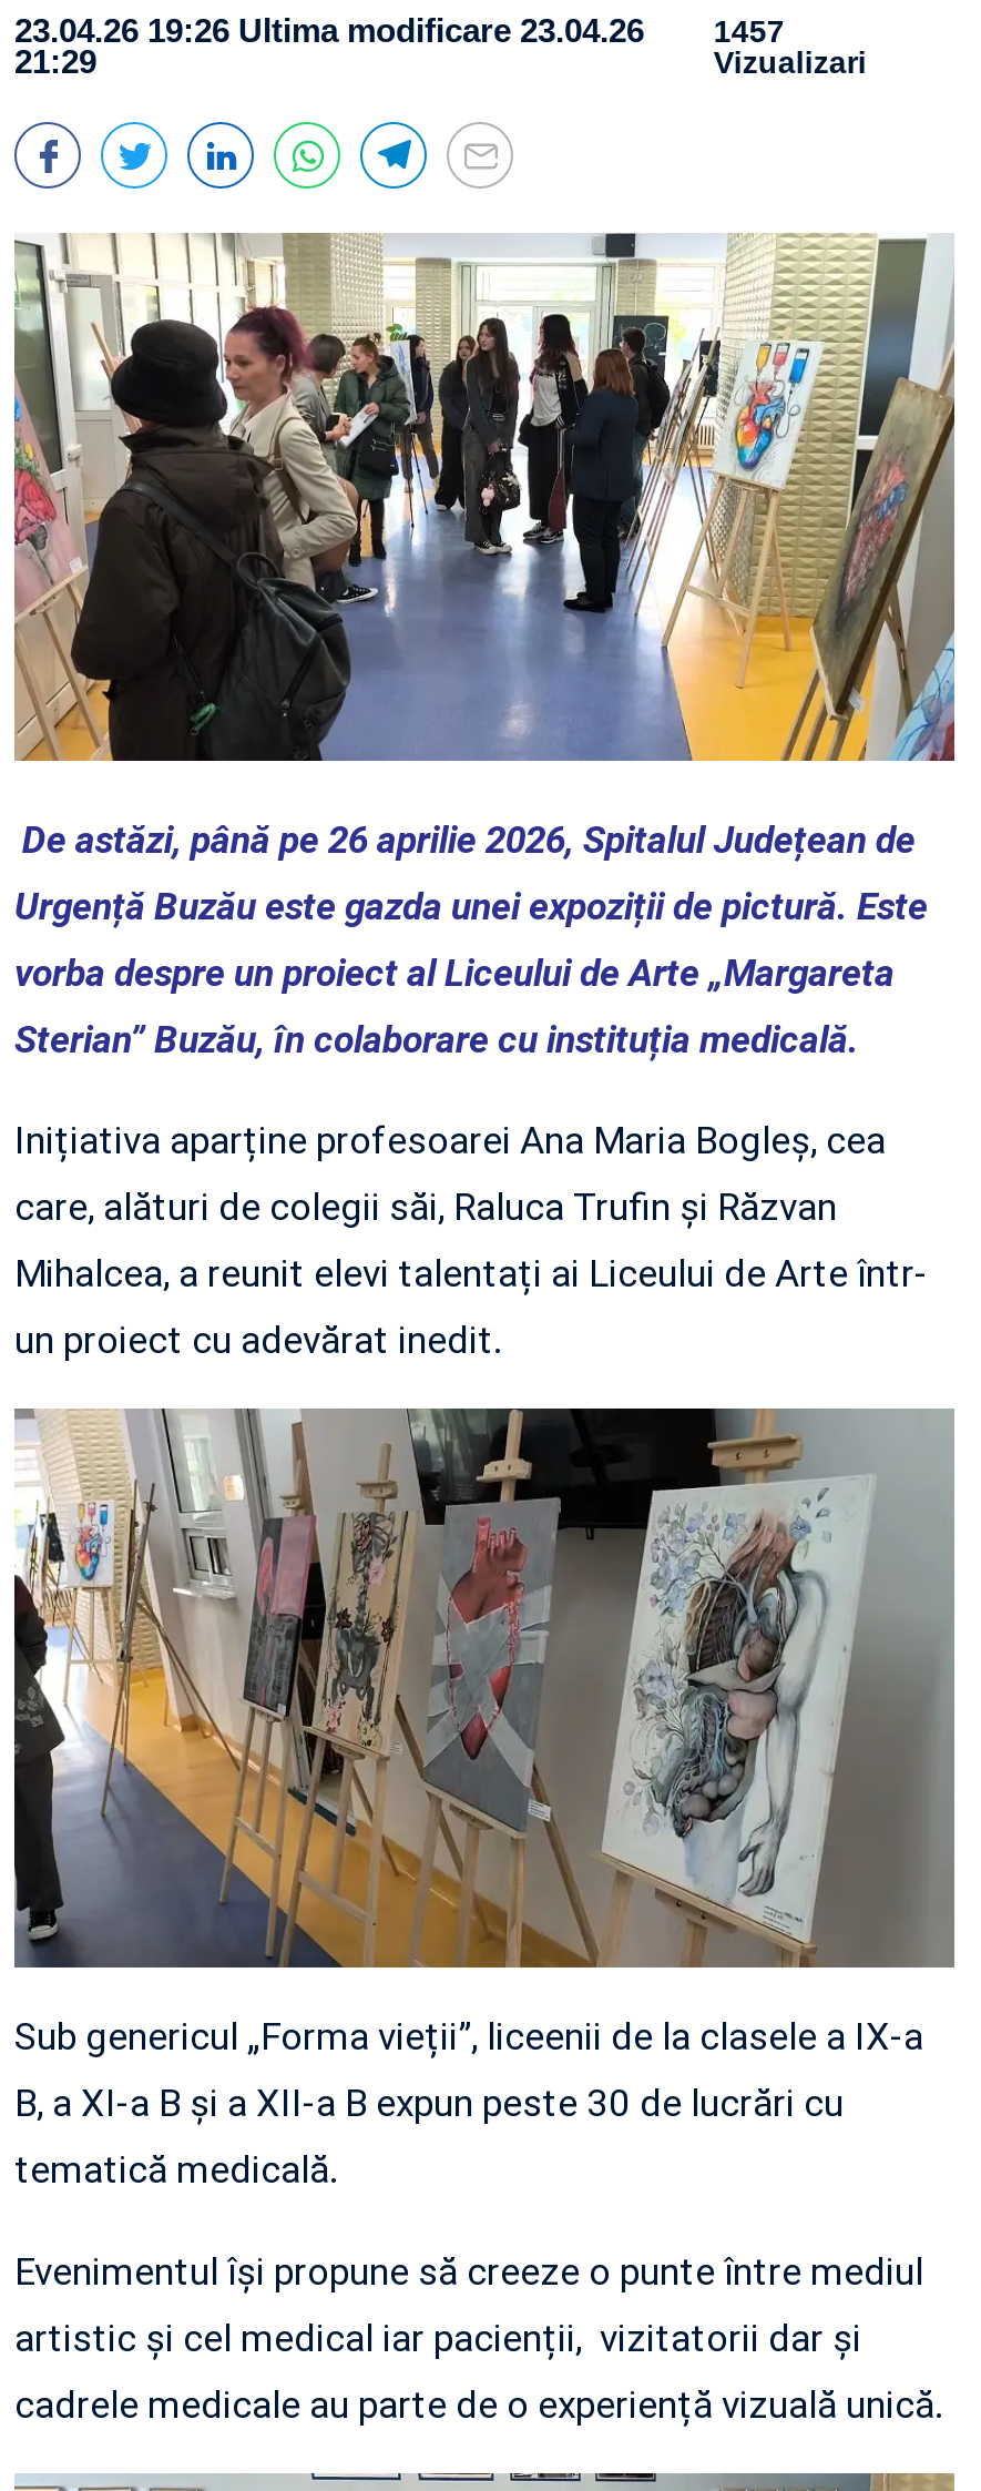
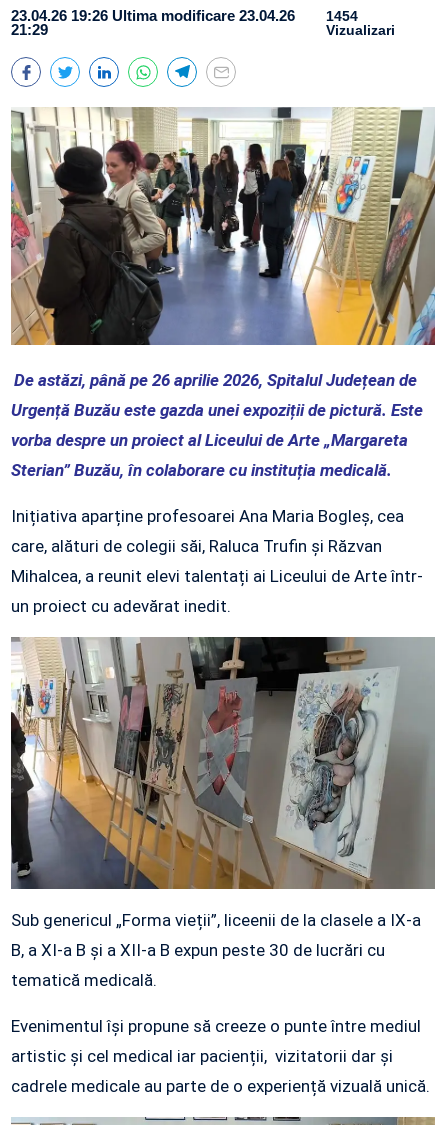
- 23.04.26 19:26 Ultima modificare 23.04.26 1457
+ 23.04.26 19:26 Ultima modificare 23.04.26 1454
